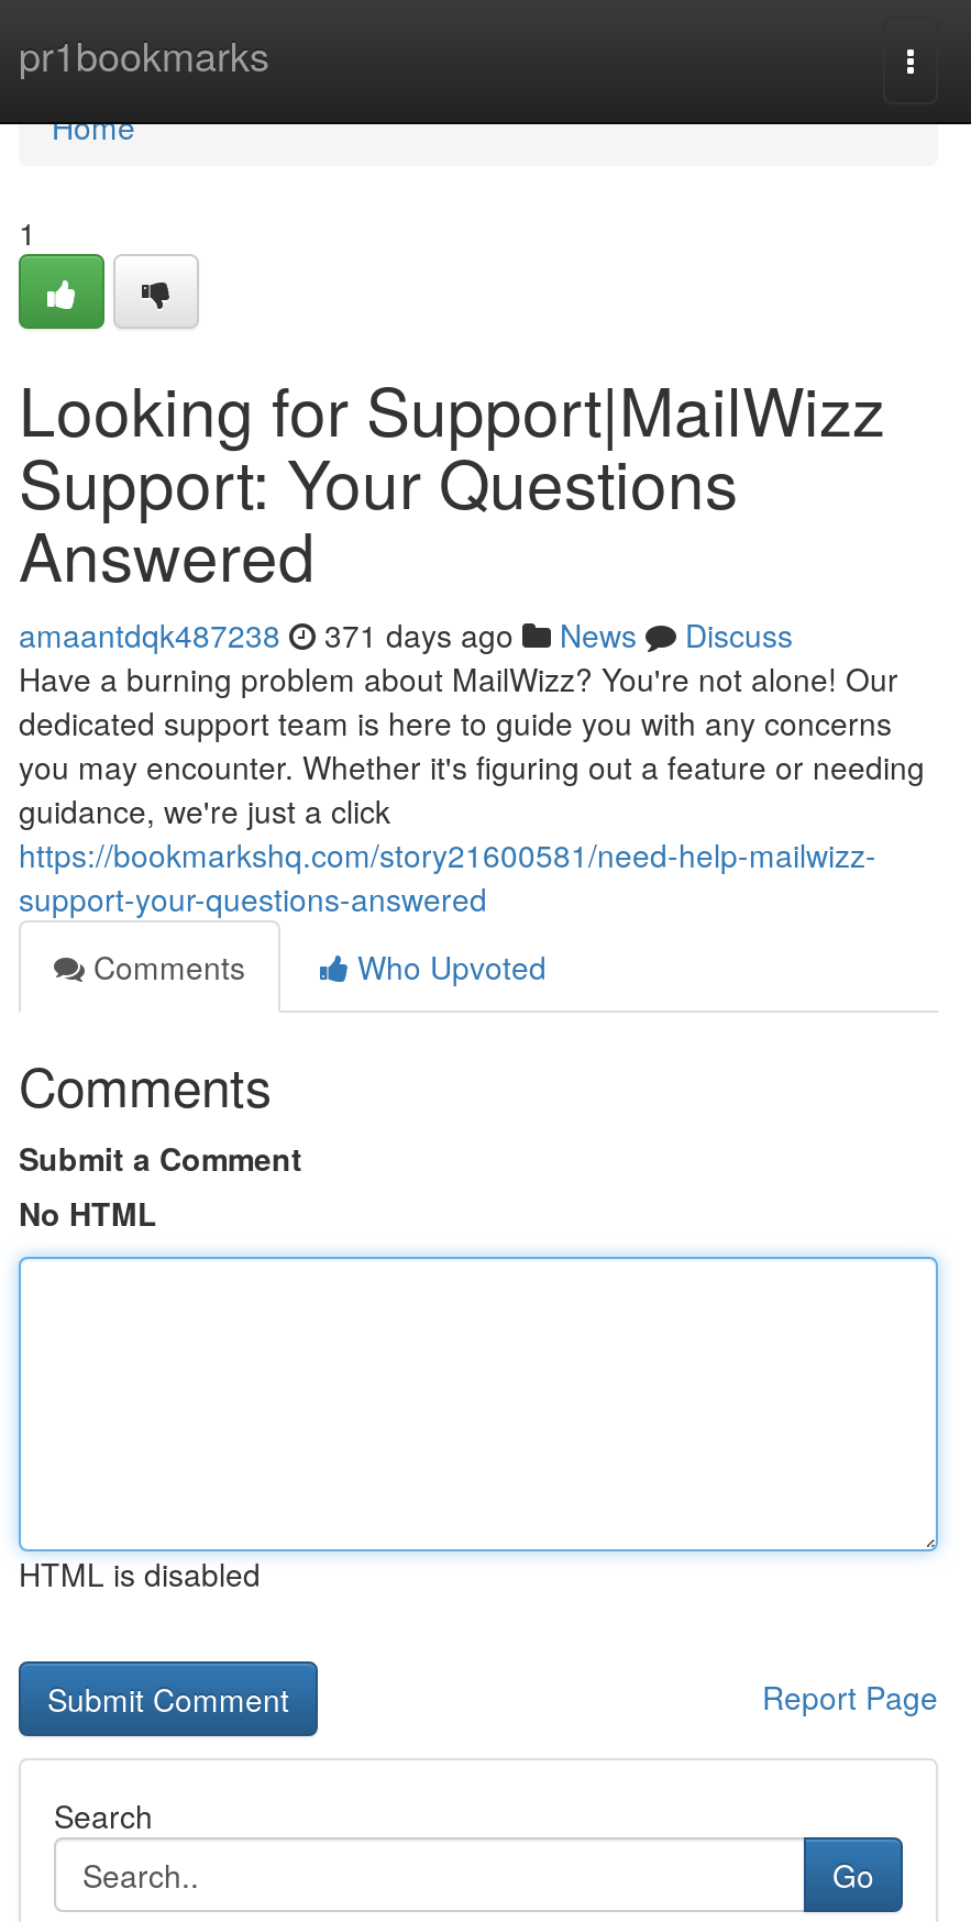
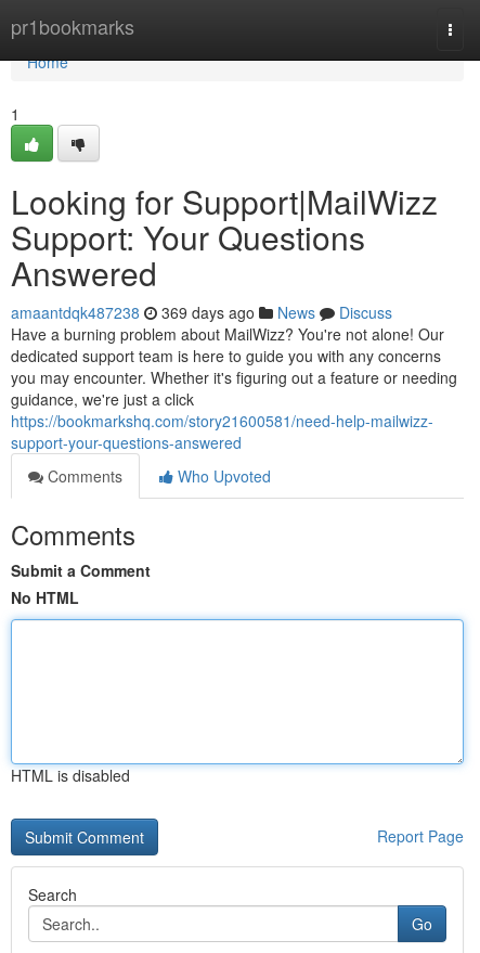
- amaantdqk487238 371 days ago News Discuss
+ amaantdqk487238 369 days ago News Discuss
